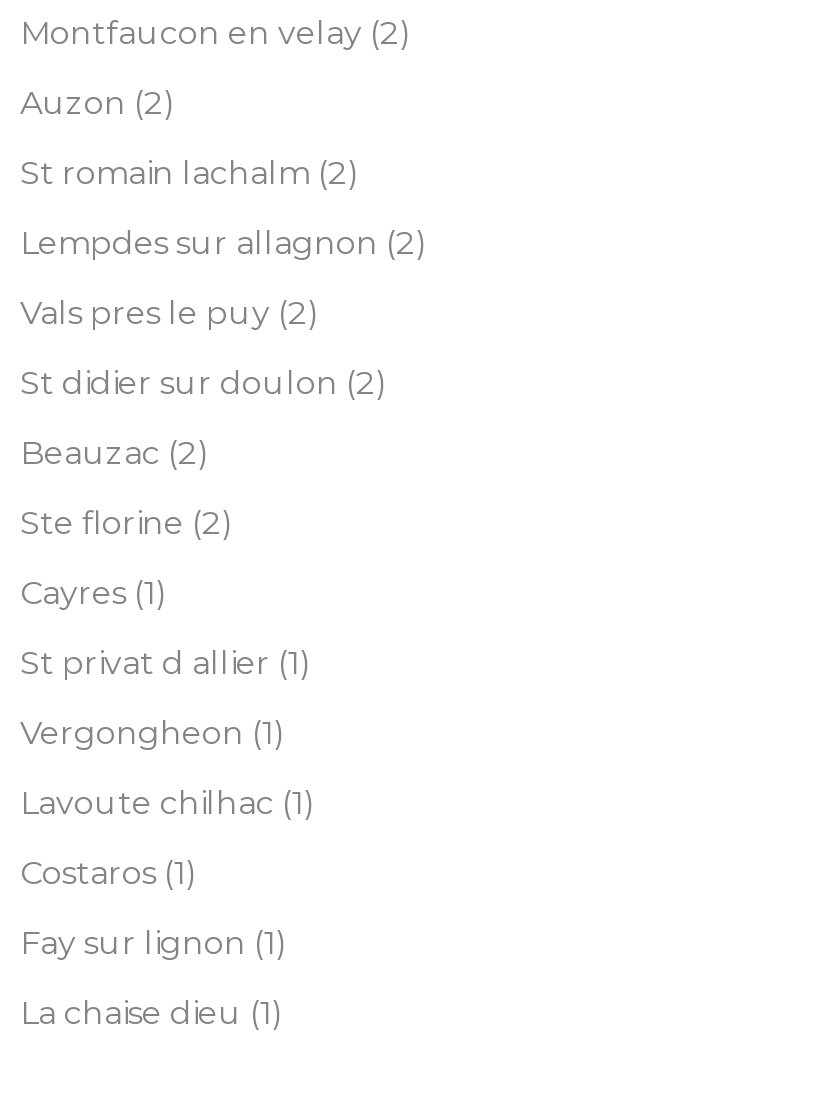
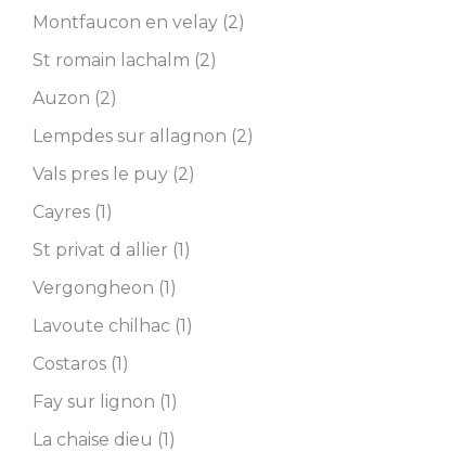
- Auzon (2)

+ Auzon (2)

- St didier sur doulon (2)
- Beauzac (2)
- Ste florine (2)
